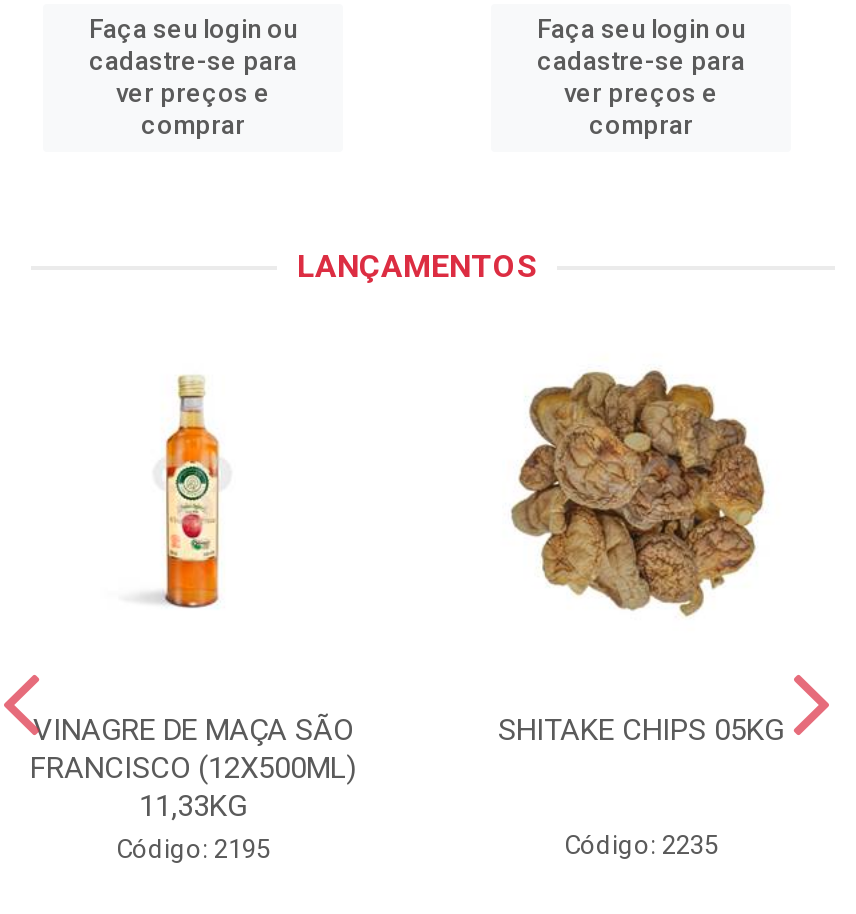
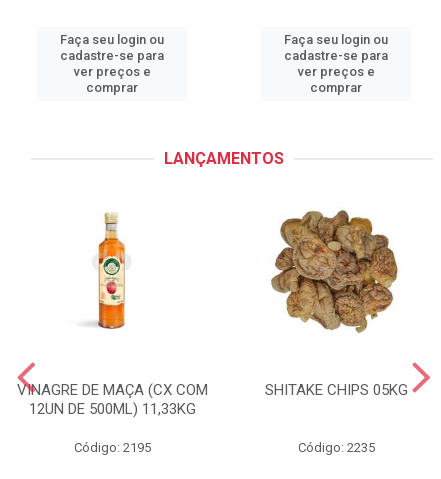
- VINAGRE DE MAÇA SÃO
- FRANCISCO (12X500ML)
- 11,33KG
+ VINAGRE DE MAÇA (CX COM
+ 12UN DE 500ML) 11,33KG
